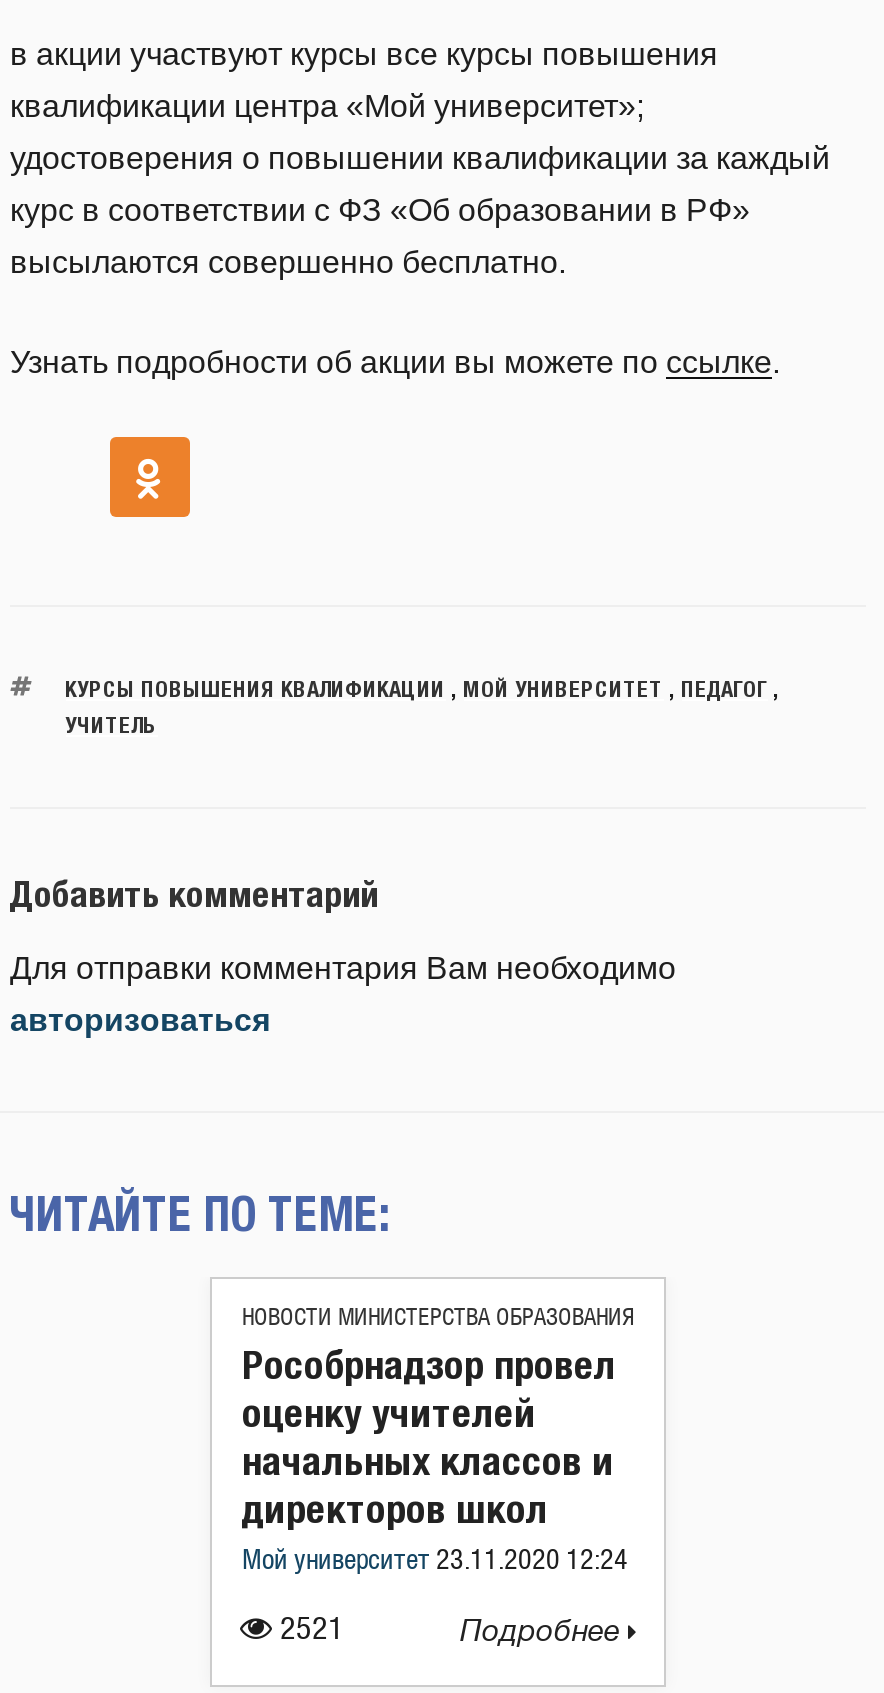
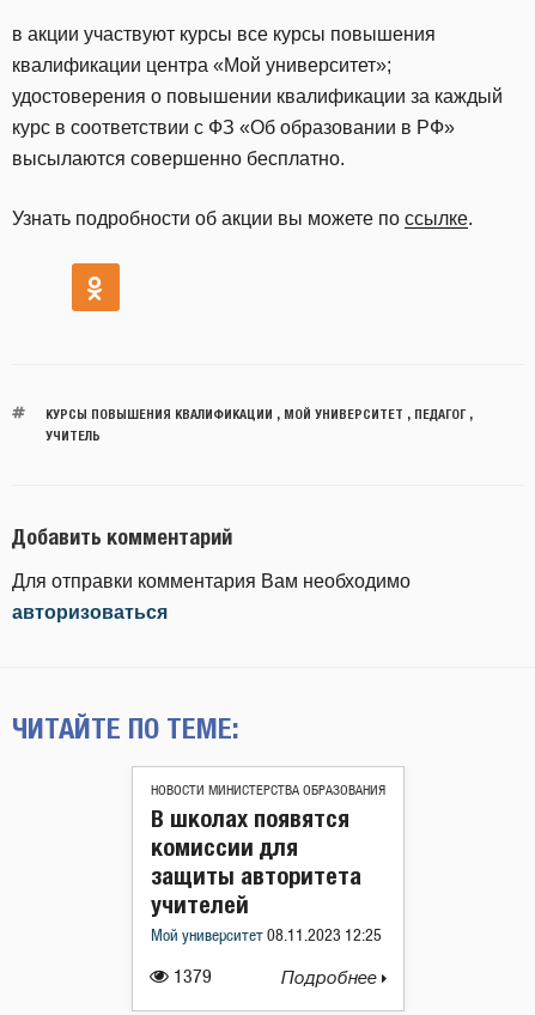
- Рособрнадзор провел
- оценку учителей
- начальных классов и
- директоров школ
- Мой университет 23.11.2020 12:24
+ В школах появятся
+ комиссии для
+ защиты авторитета
+ учителей
+ Мой университет 08.11.2023 12:25

- 2521
+ 1379
